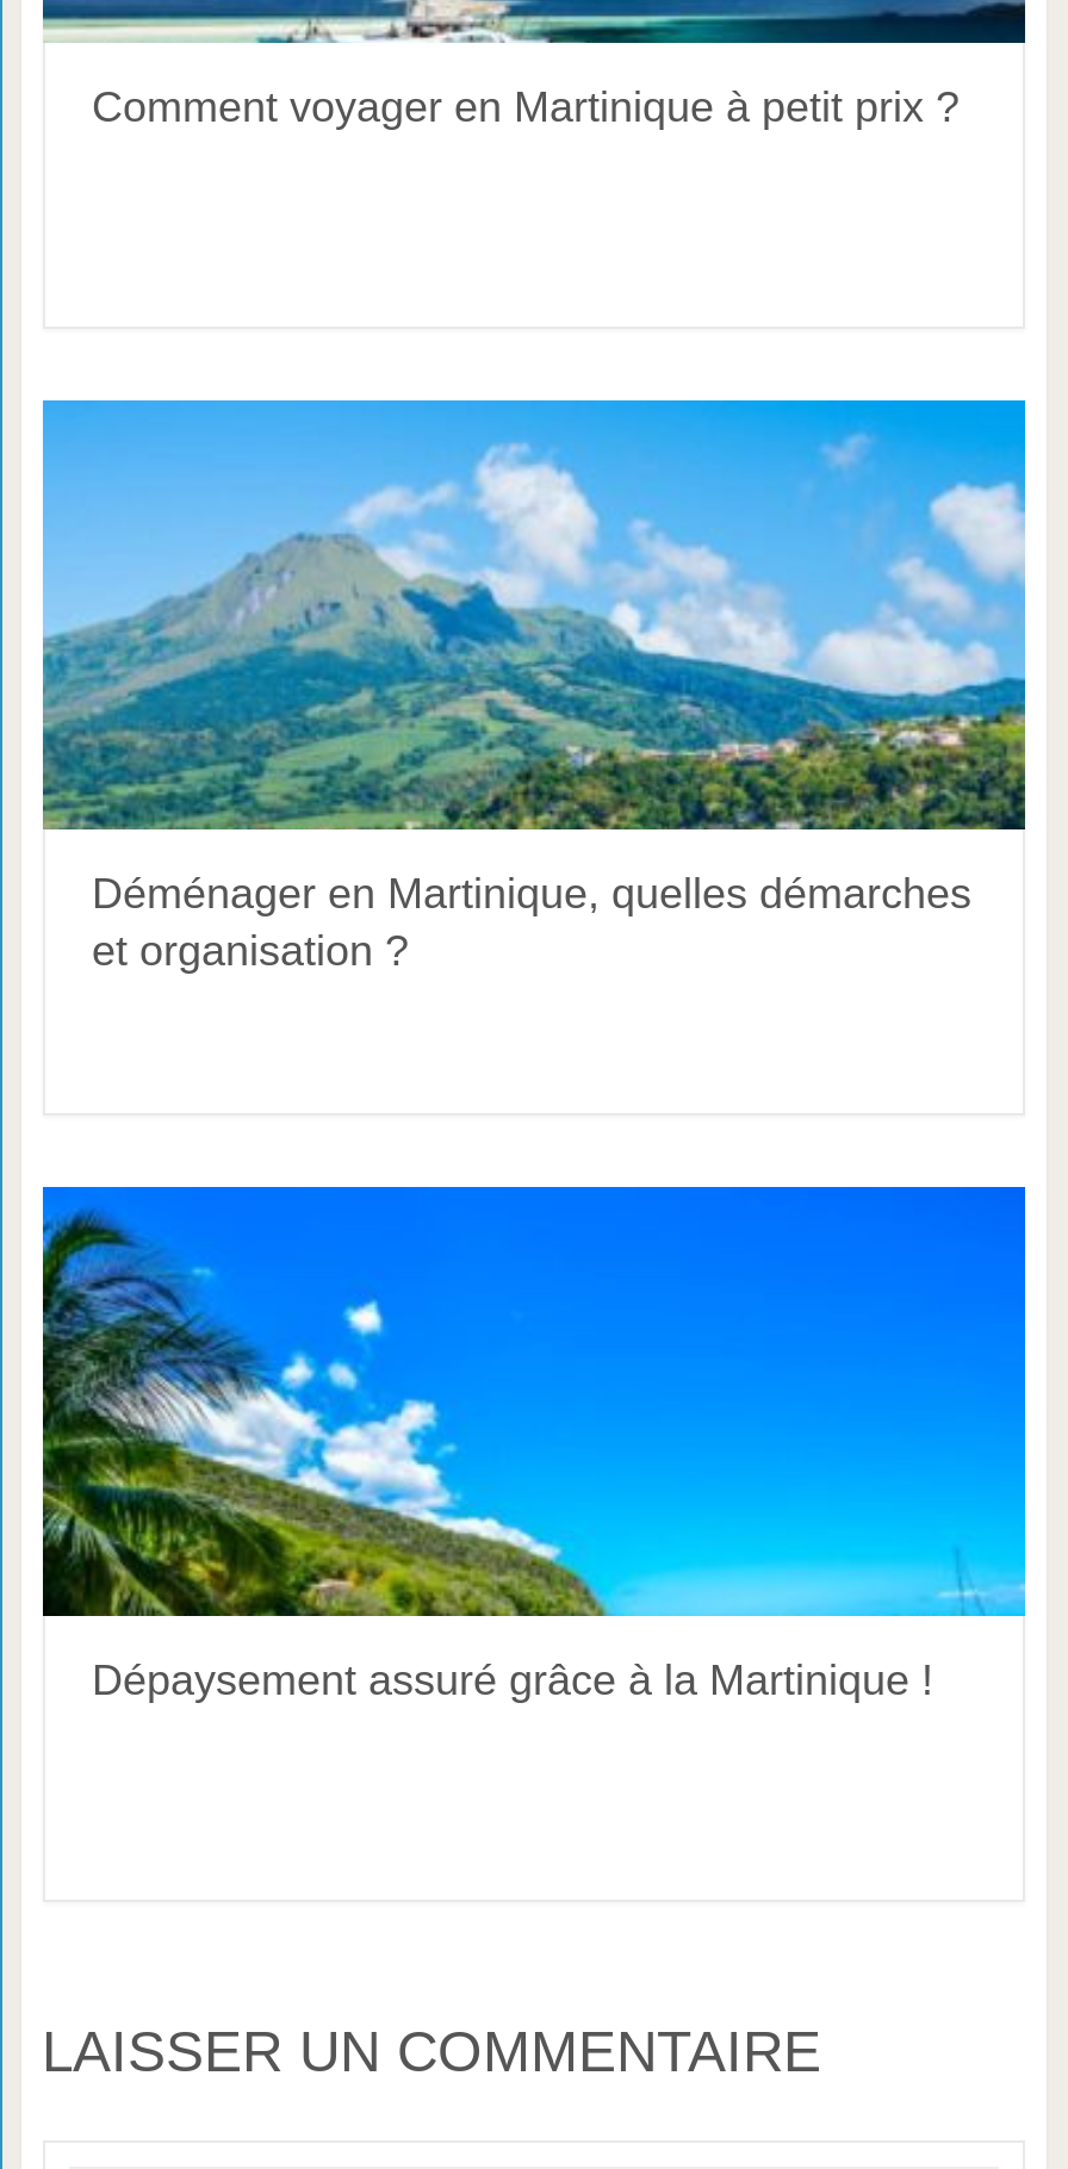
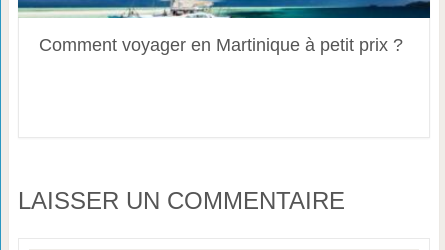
- [image]
- Déménager en Martinique, quelles démarches
- et organisation ?

- [image]
- Dépaysement assuré grâce à la Martinique !
